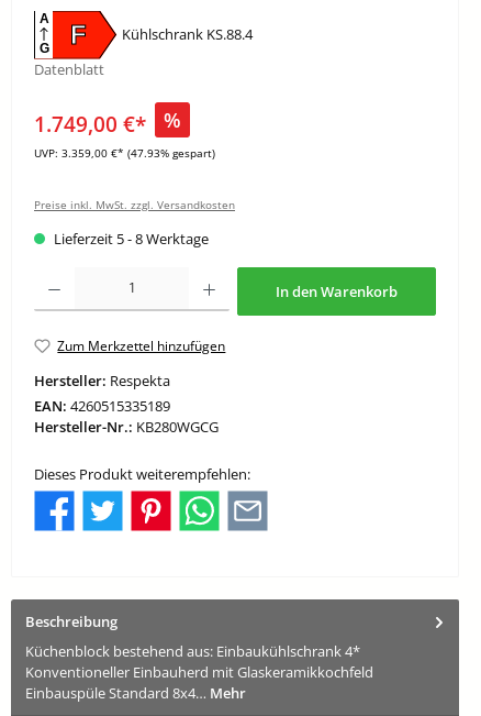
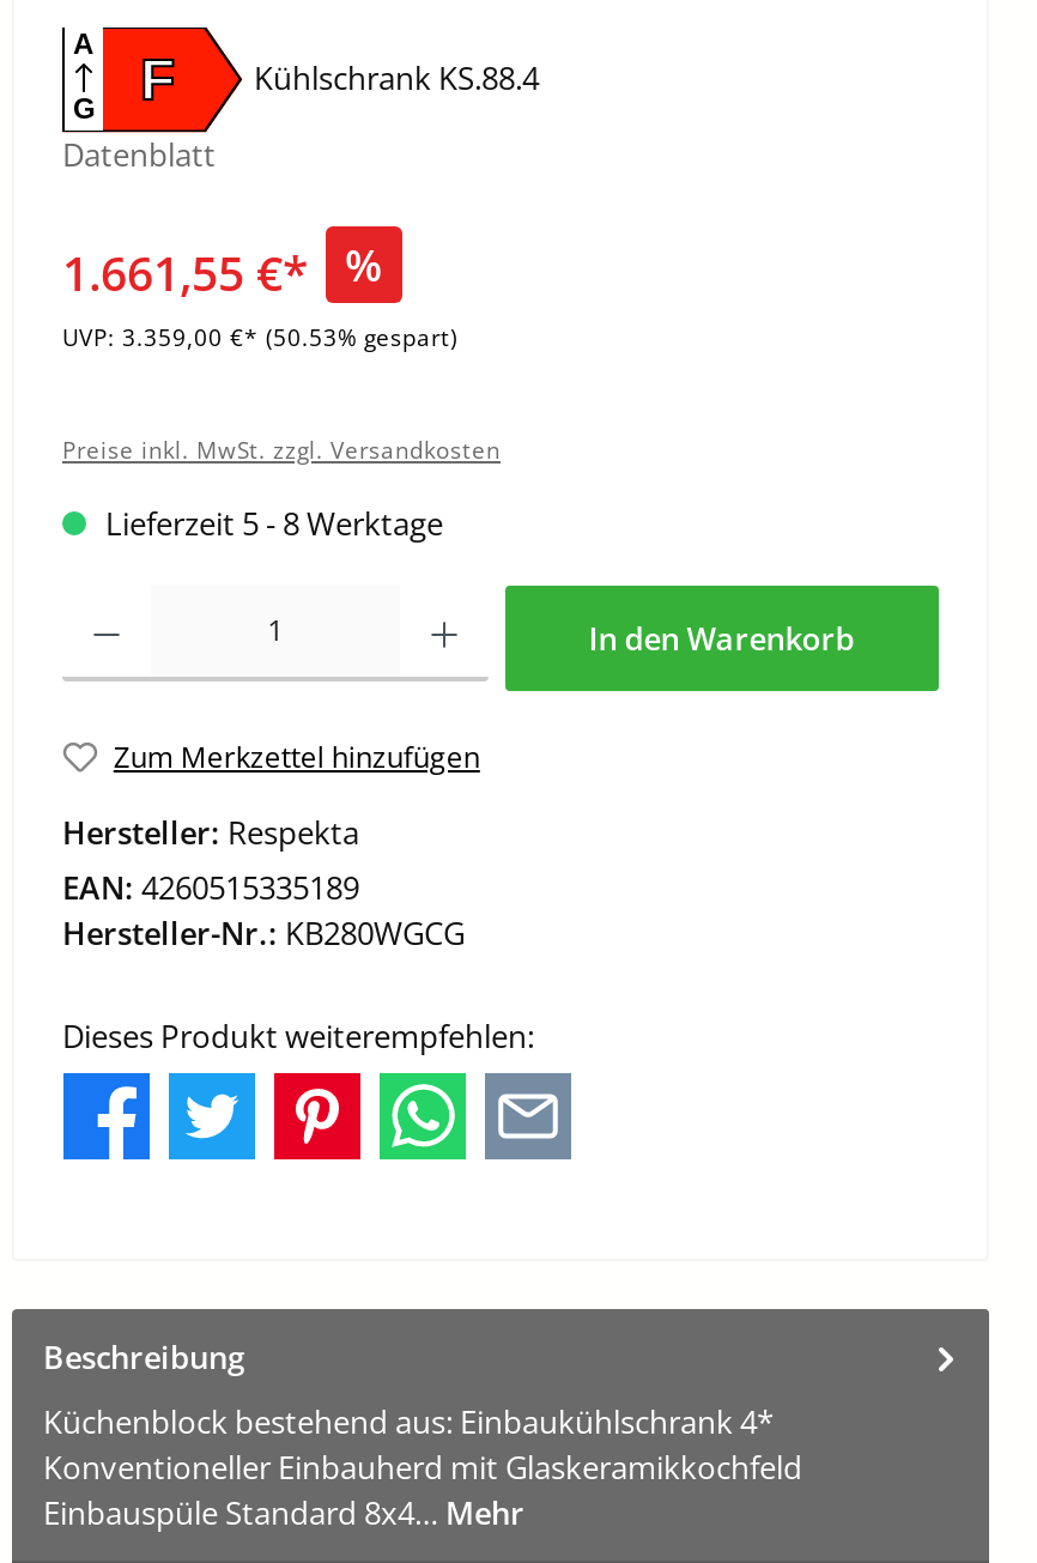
- 1.749,00 €*
+ 1.661,55 €*

- UVP: 3.359,00 €* (47.93% gespart)
+ UVP: 3.359,00 €* (50.53% gespart)
